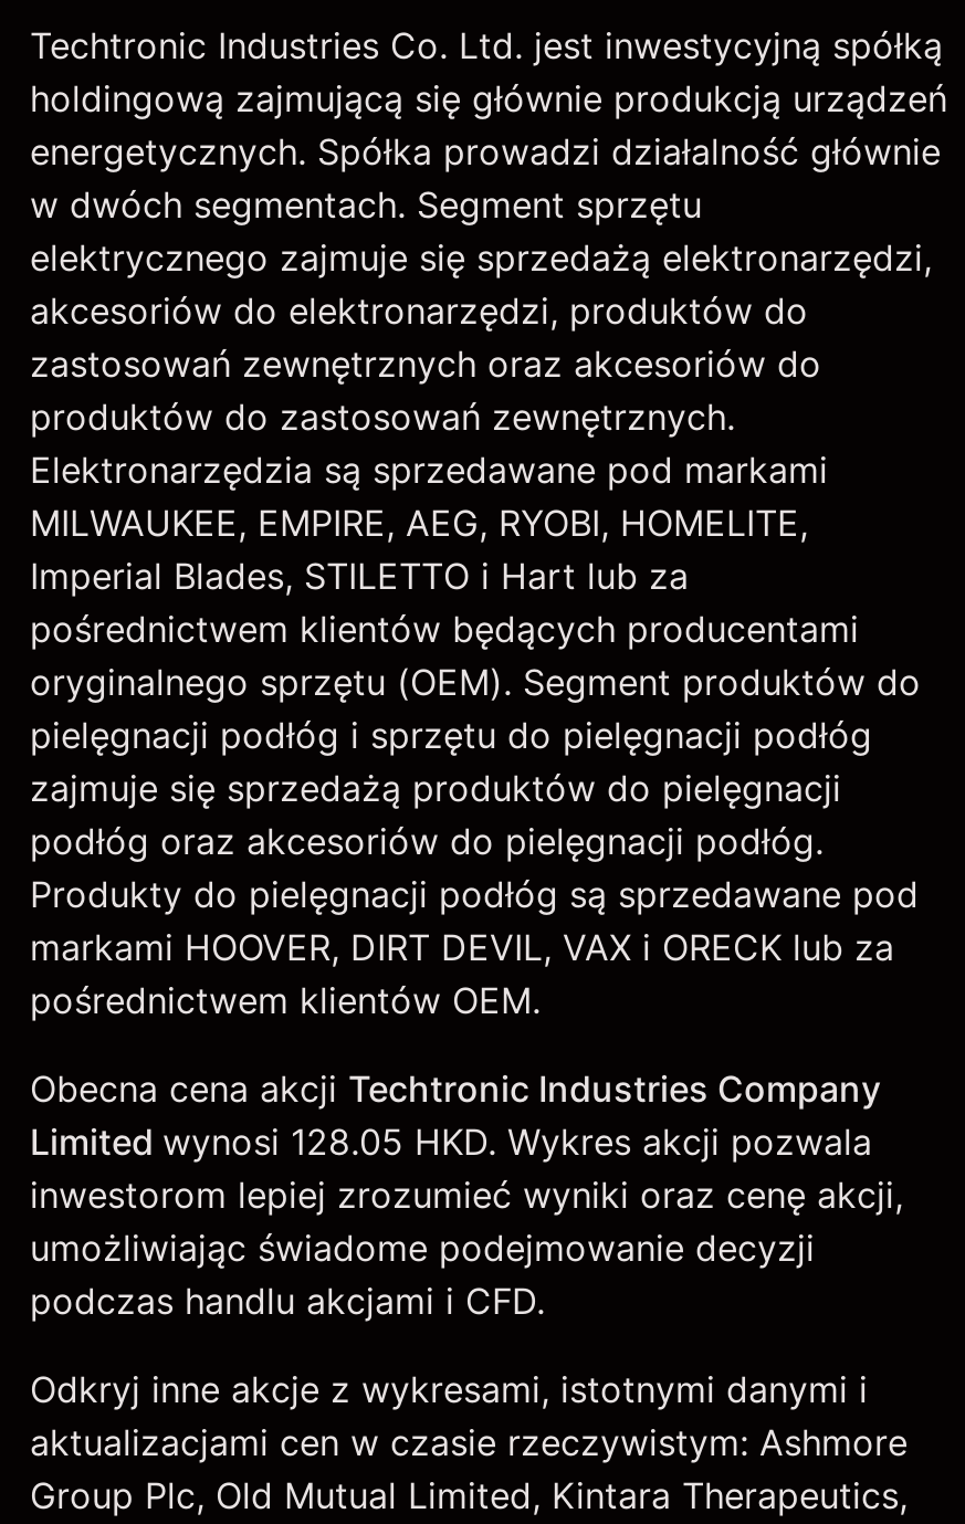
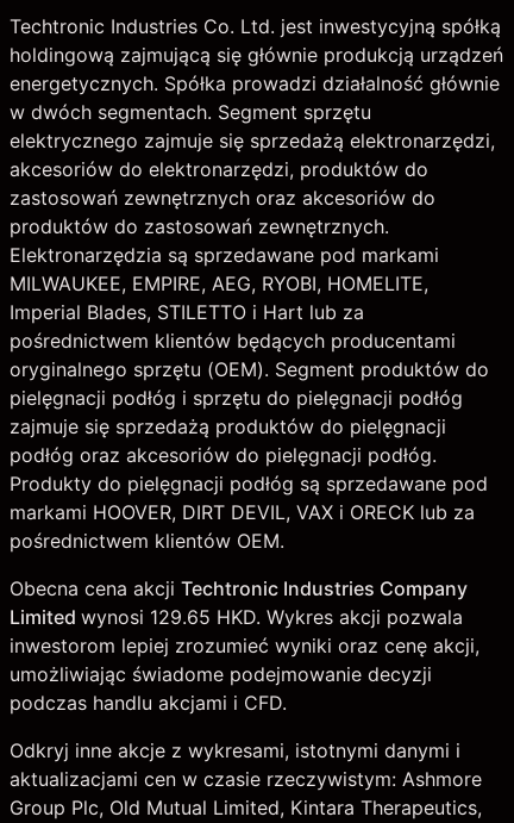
- Limited wynosi 128.05 HKD. Wykres akcji pozwala
+ Limited wynosi 129.65 HKD. Wykres akcji pozwala
